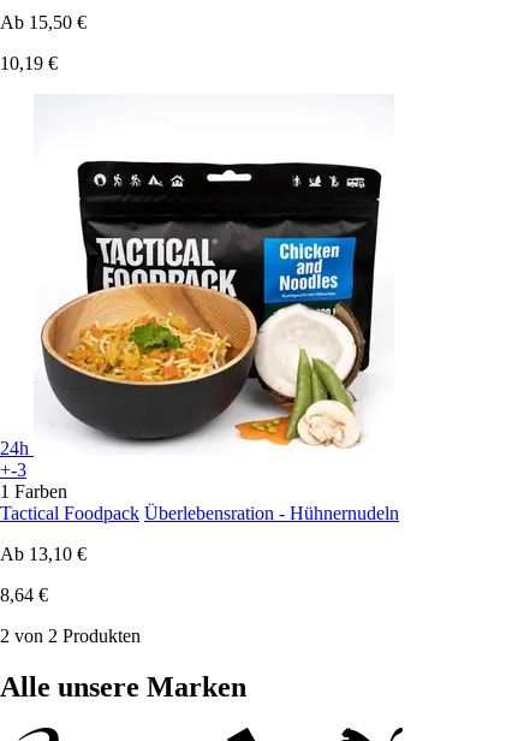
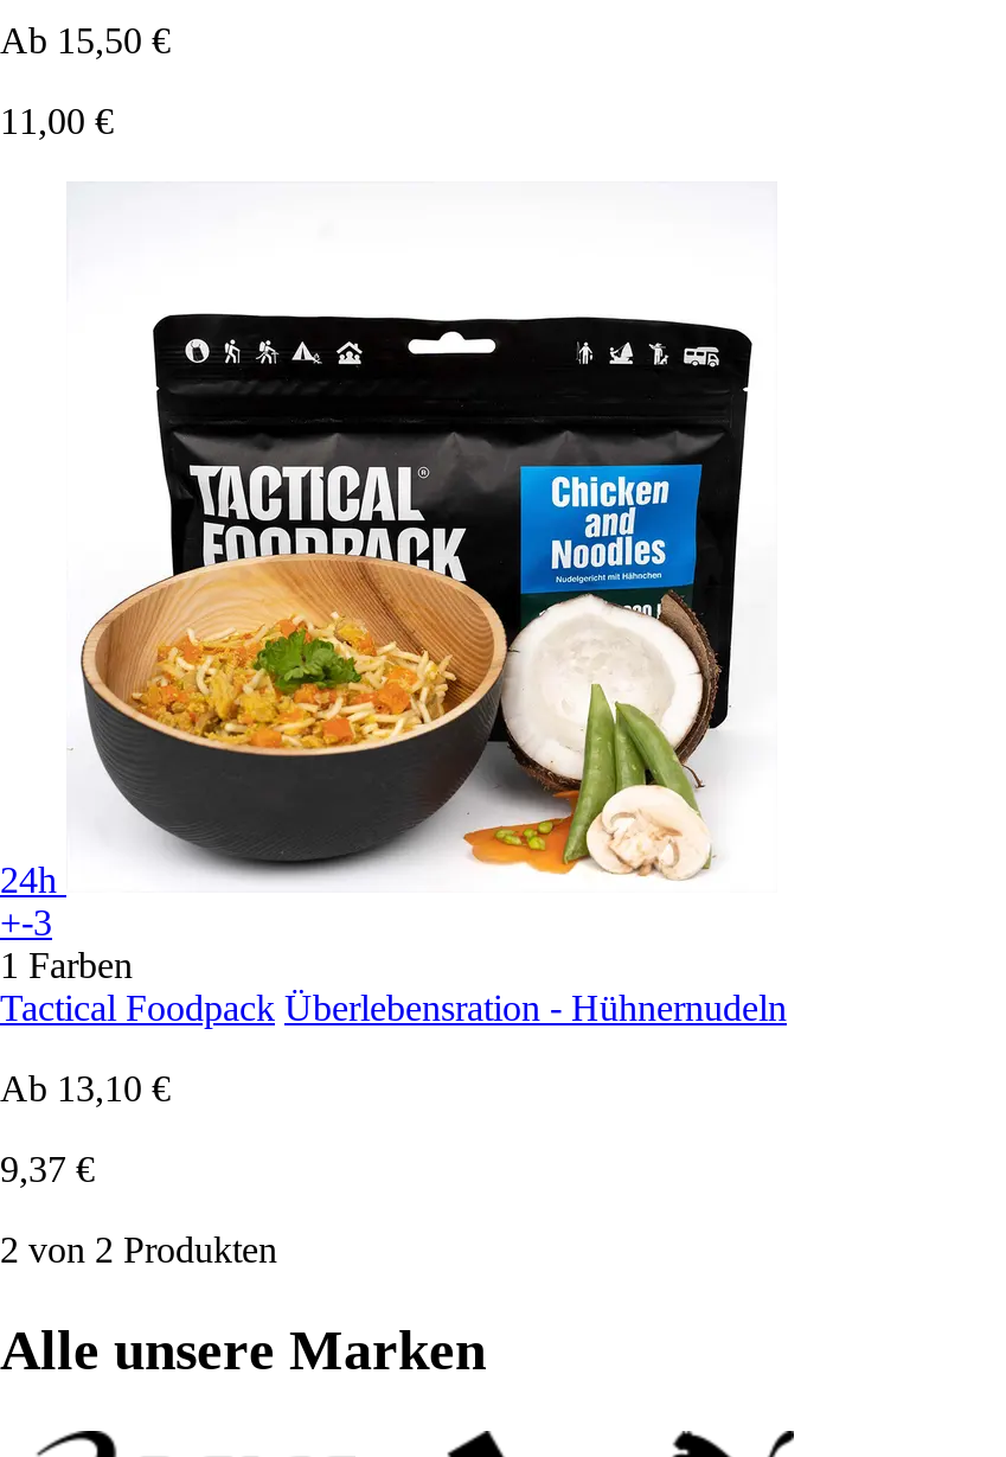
- 10,19 €
+ 11,00 €

- 8,64 €
+ 9,37 €
